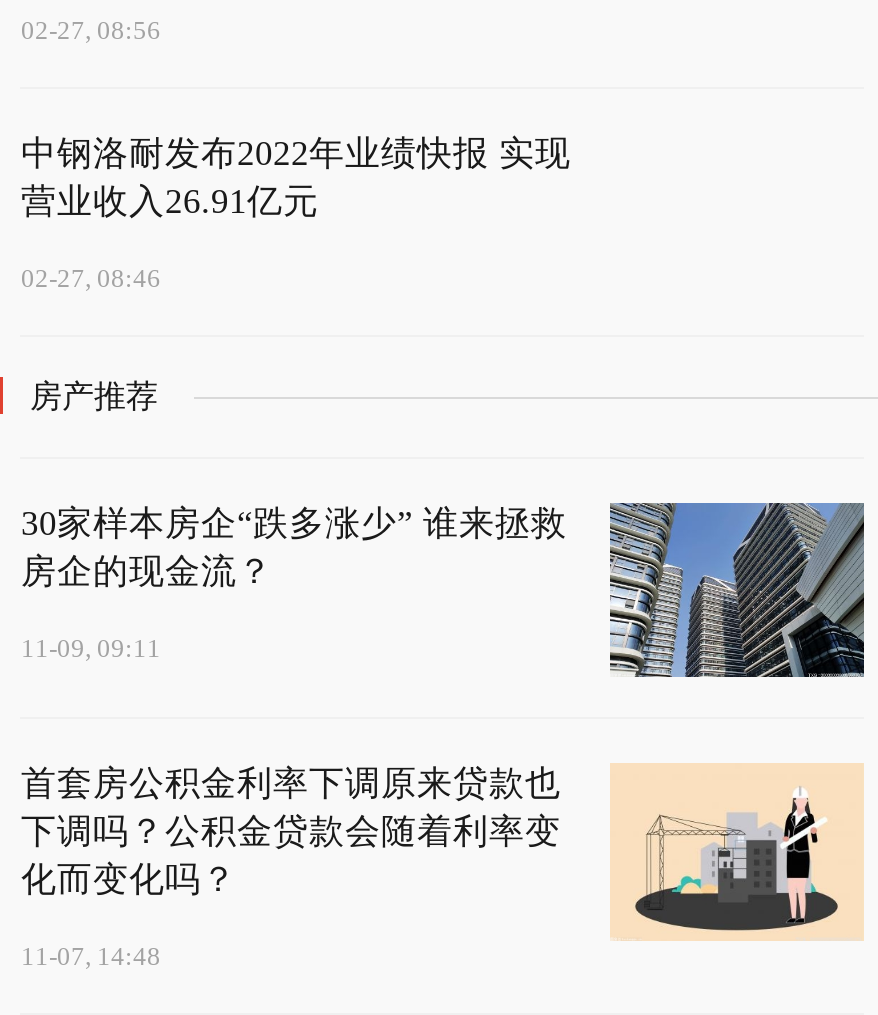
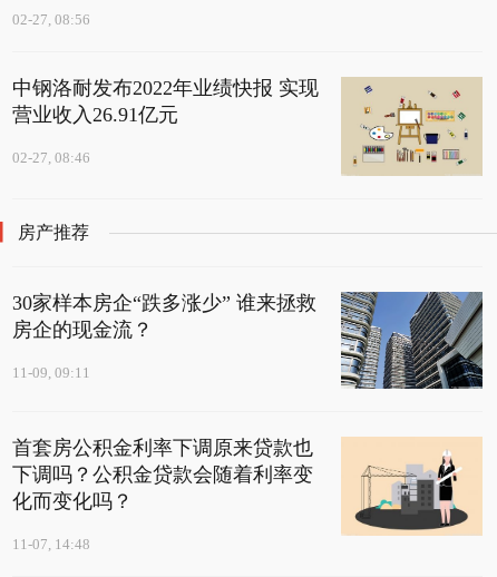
+ [image]
